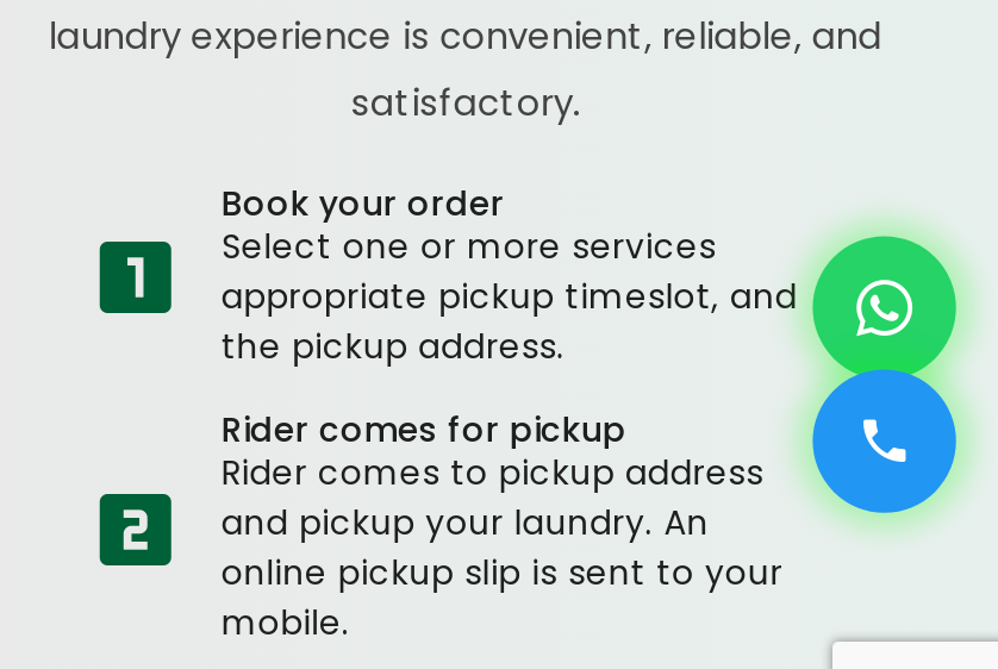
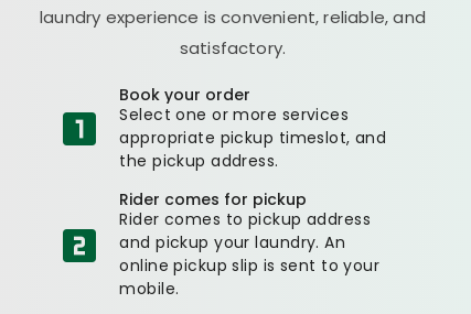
- [image]
